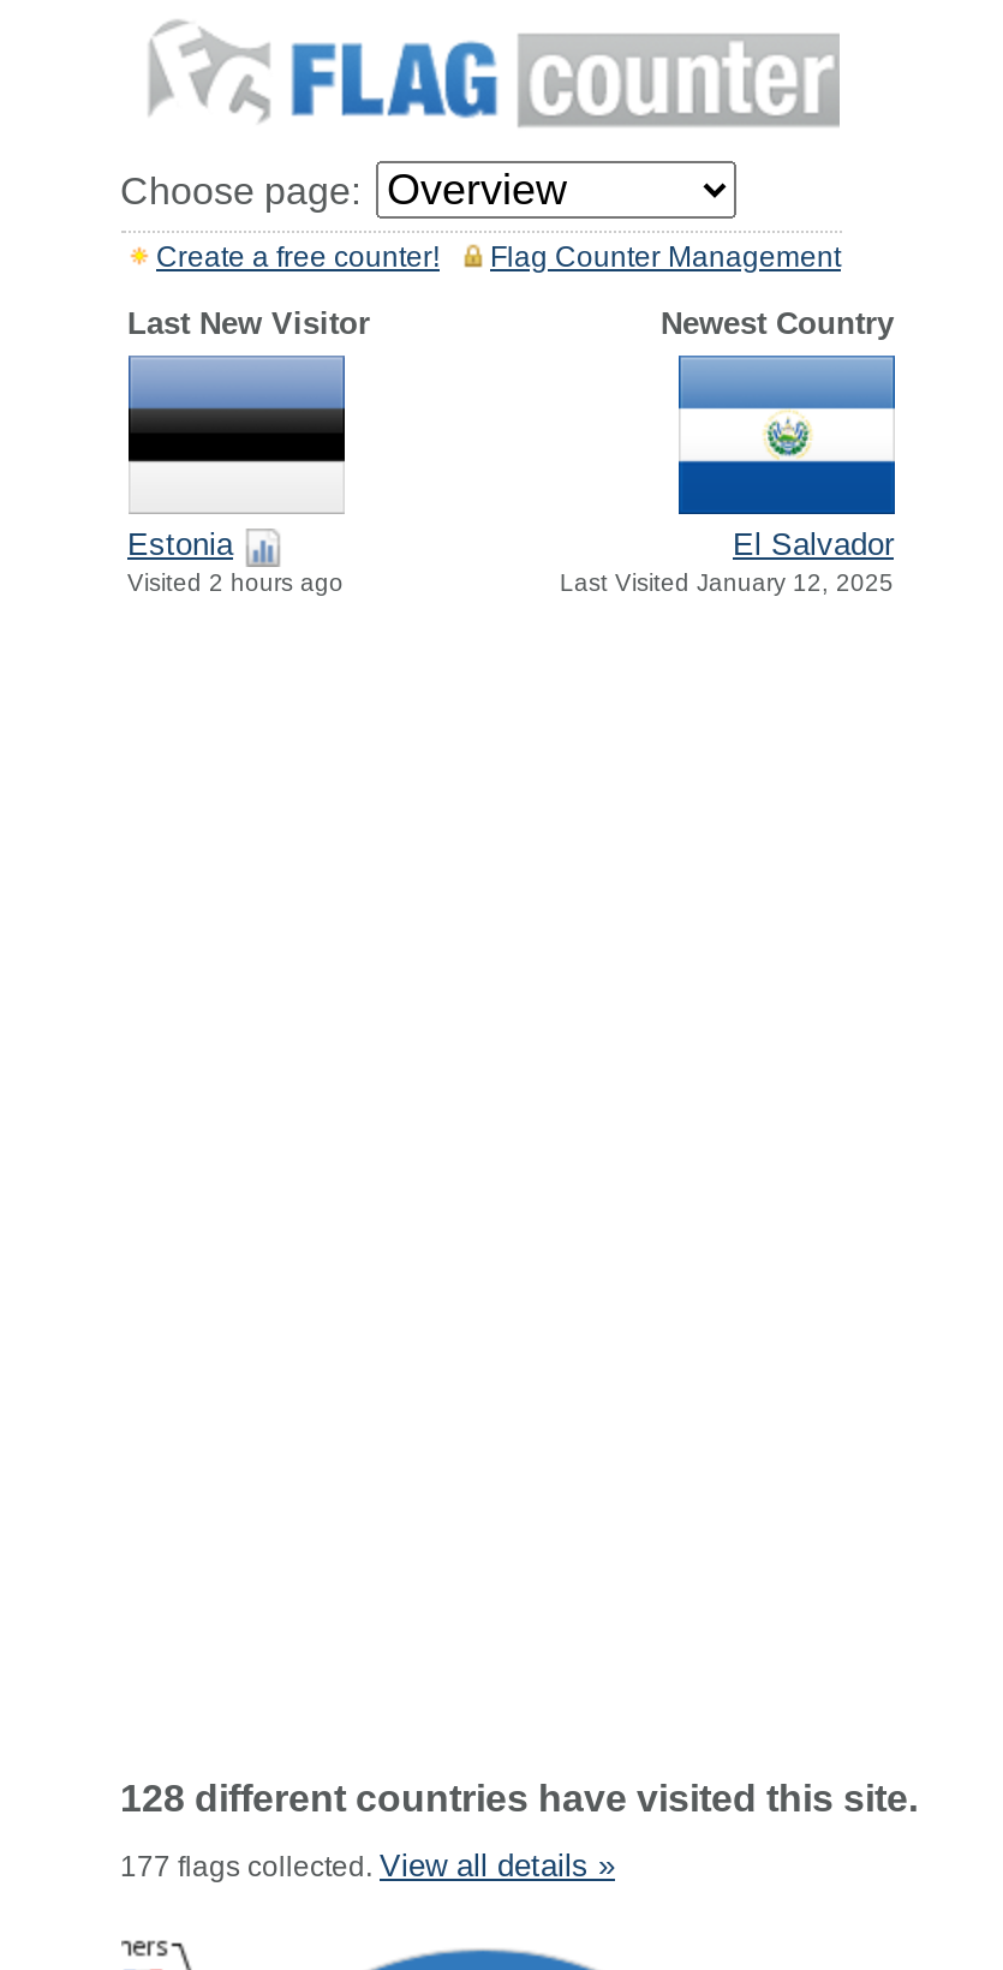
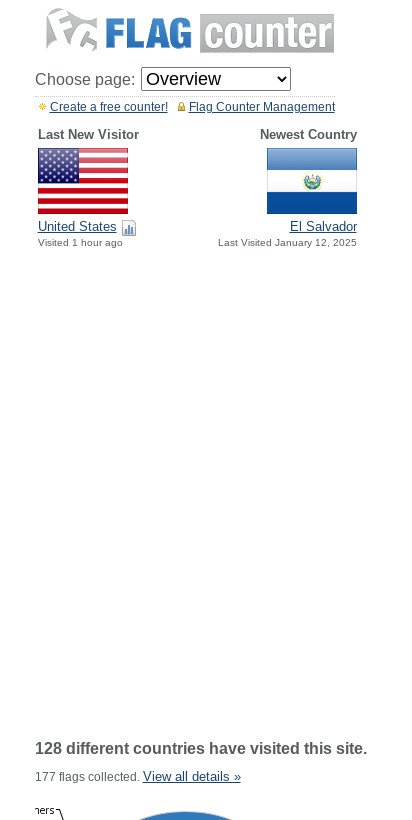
- [image]
- Estonia
- Visited 2 hours ago
+ [image]
+ United States
+ Visited 1 hour ago
